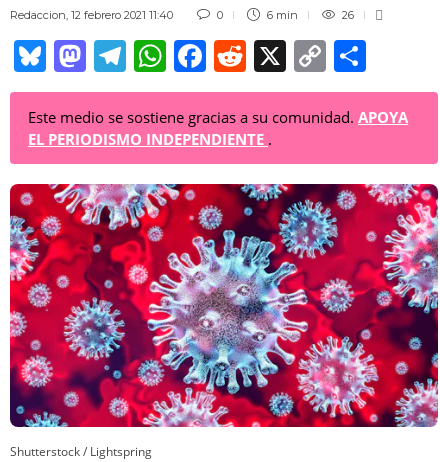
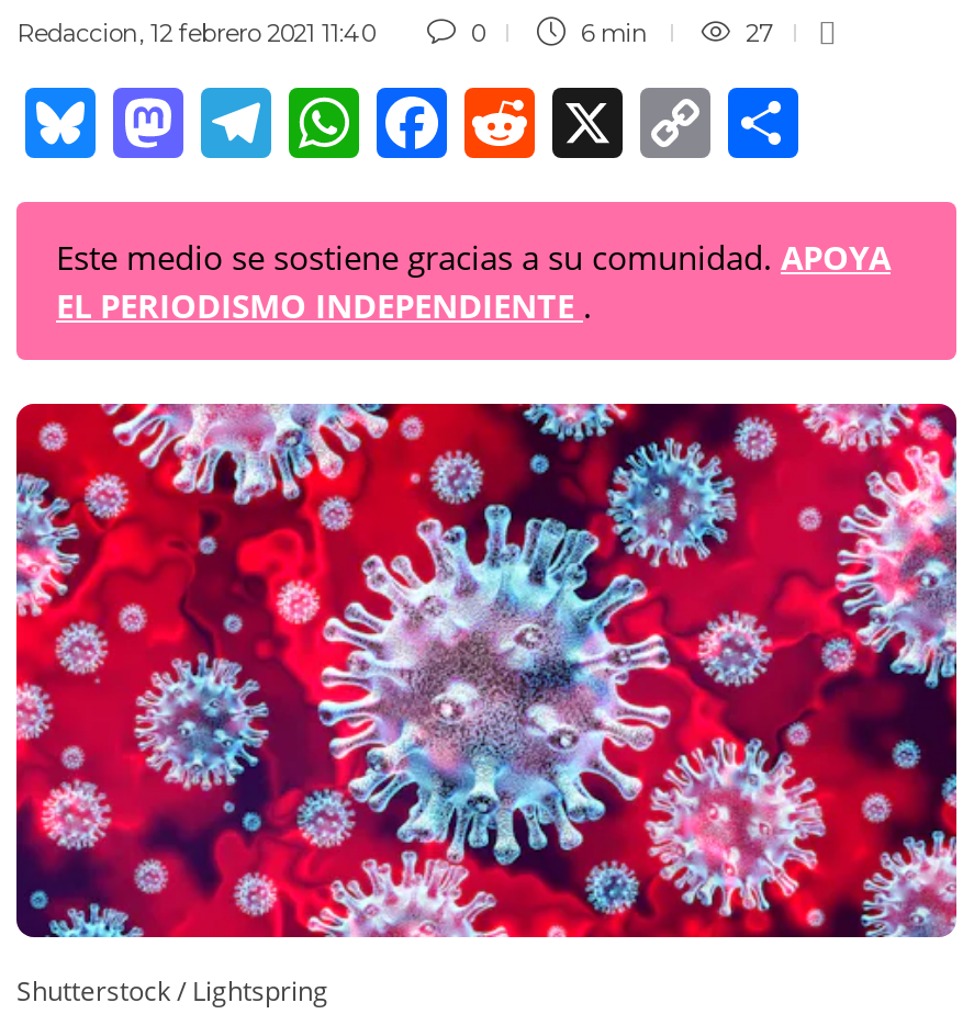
- 26
+ 27
